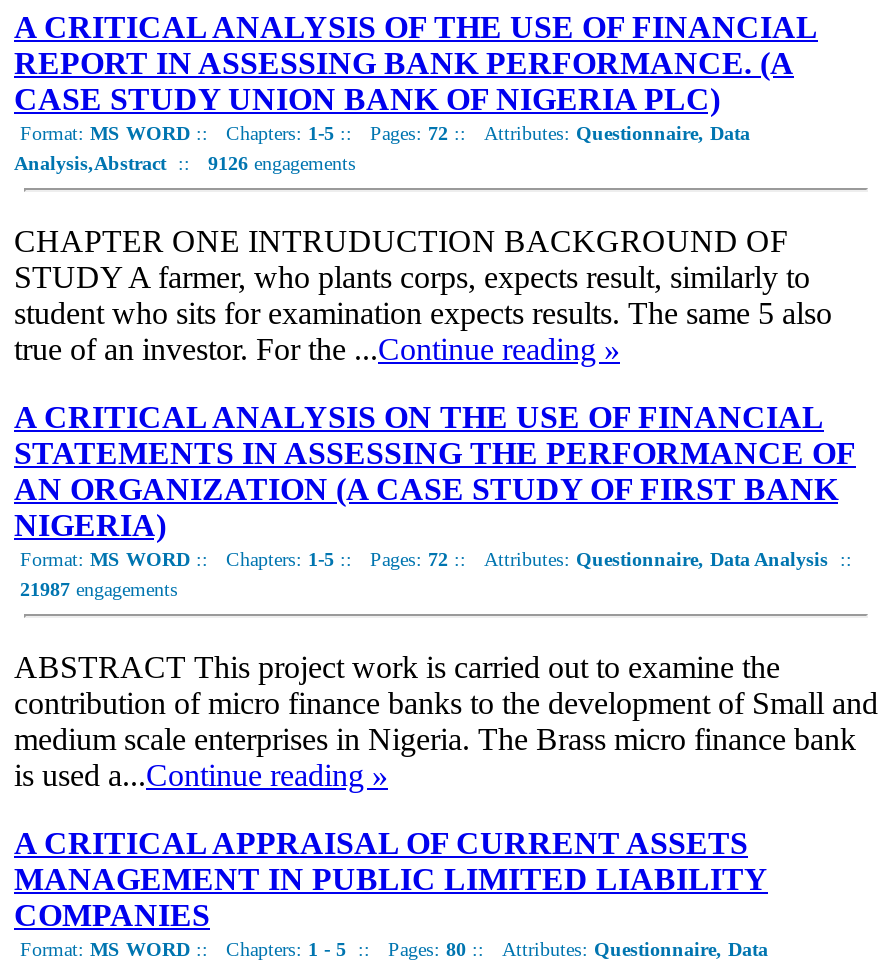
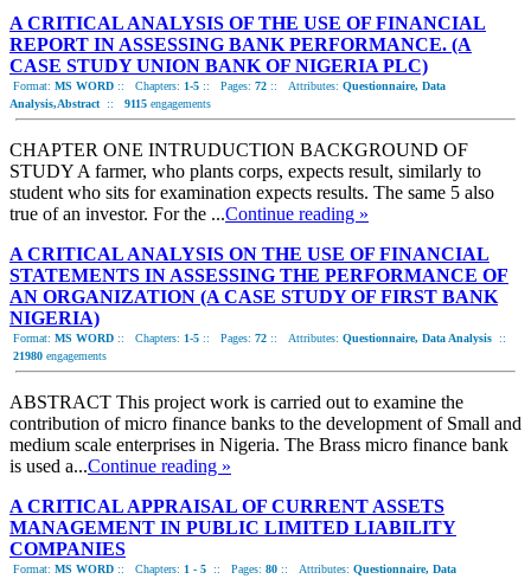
- Analysis,Abstract:: 9126 engagements
+ Analysis,Abstract:: 9115 engagements

- 21987 engagements
+ 21980 engagements
